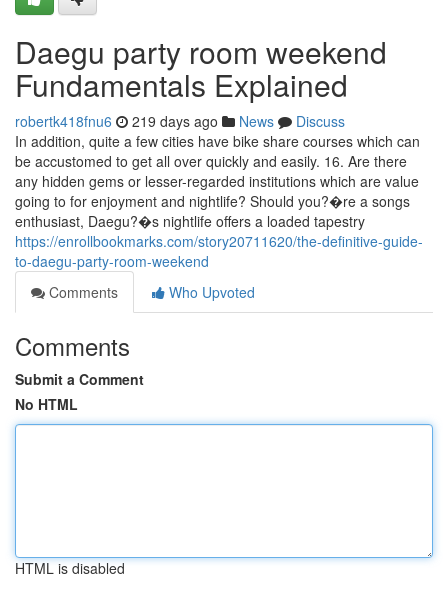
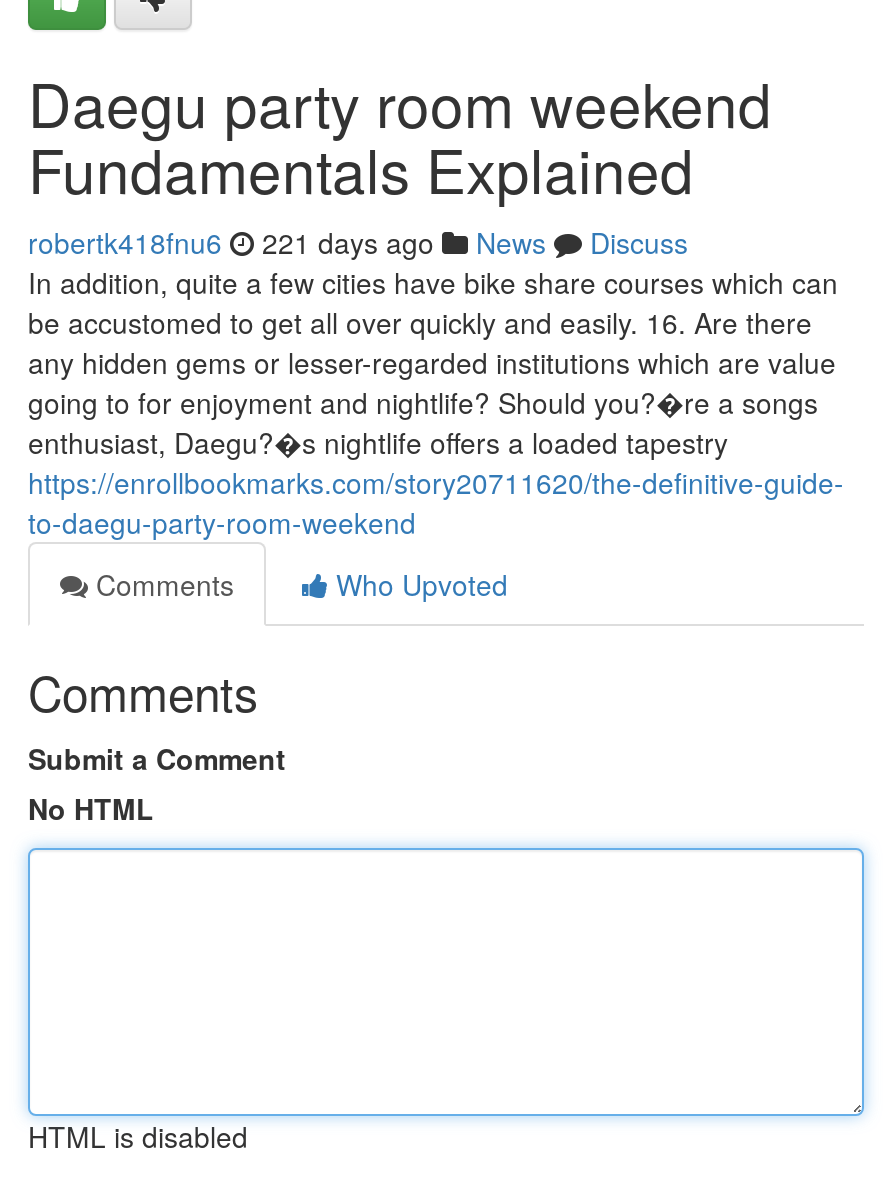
- robertk418fnu6 219 days ago News Discuss
+ robertk418fnu6 221 days ago News Discuss
